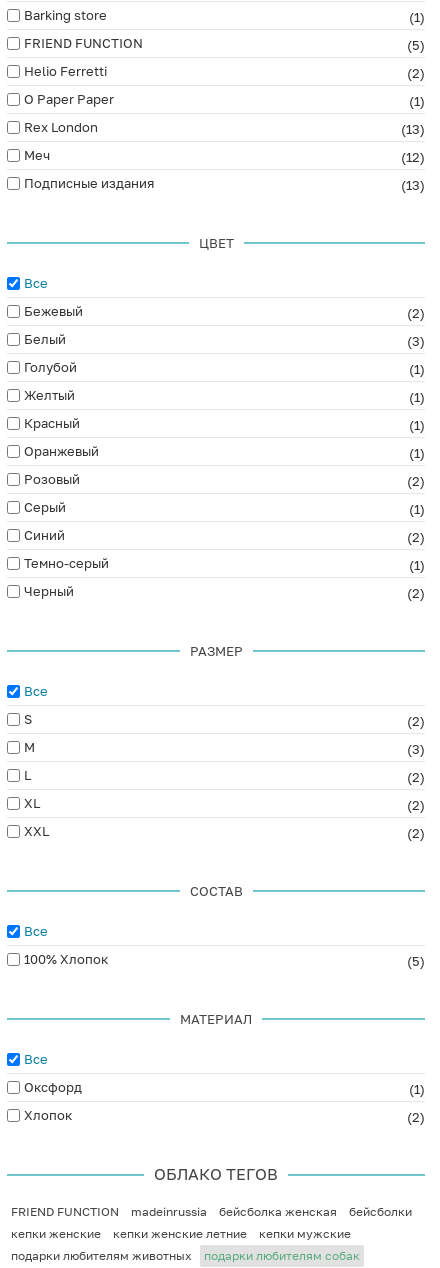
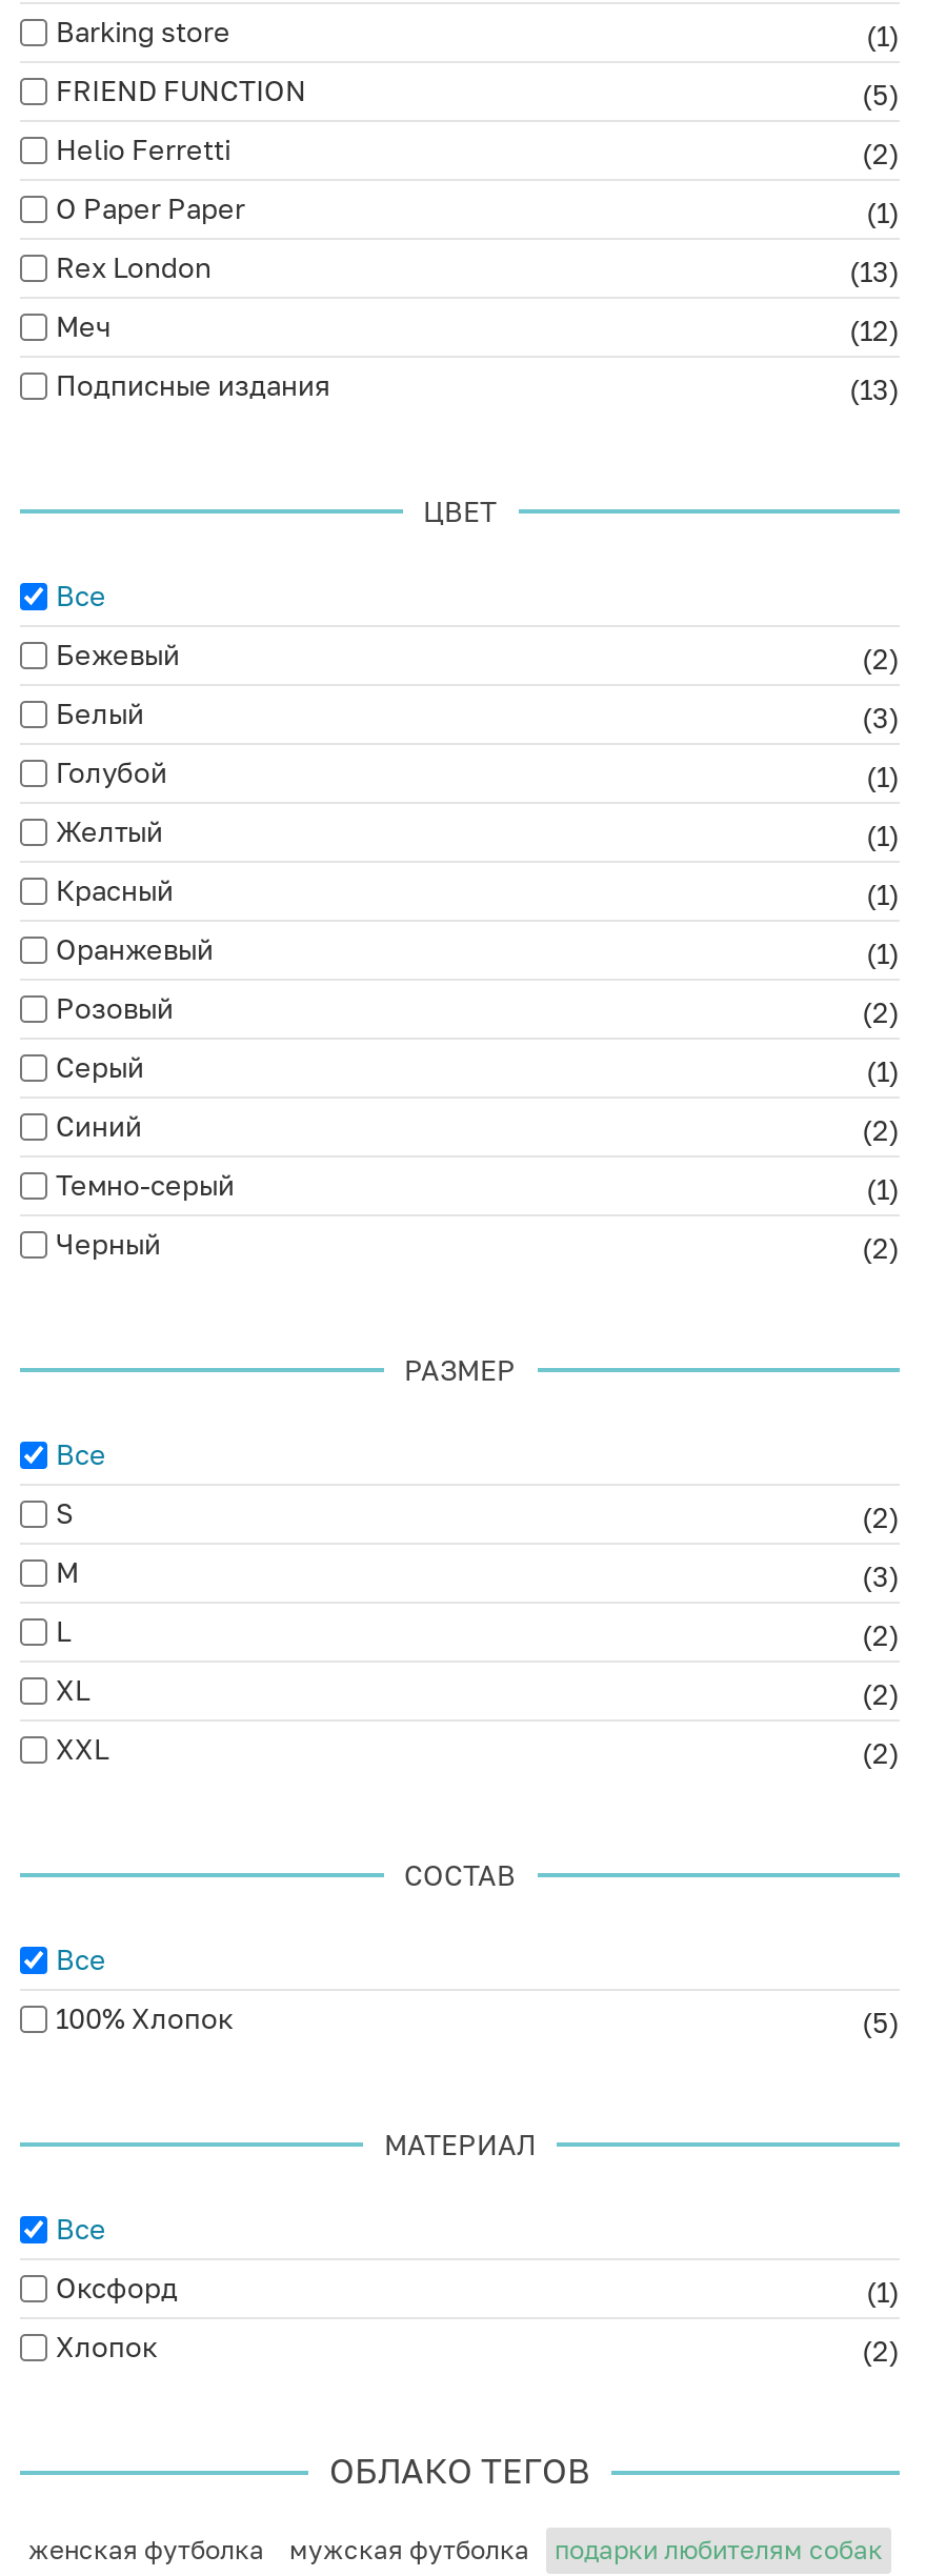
- FRIEND FUNCTION
- madeinrussia
- бейсболка женская
- бейсболки
- кепки женские
- кепки женские летние
- кепки мужские
- подарки любителям животных
+ женская футболка
+ мужская футболка
